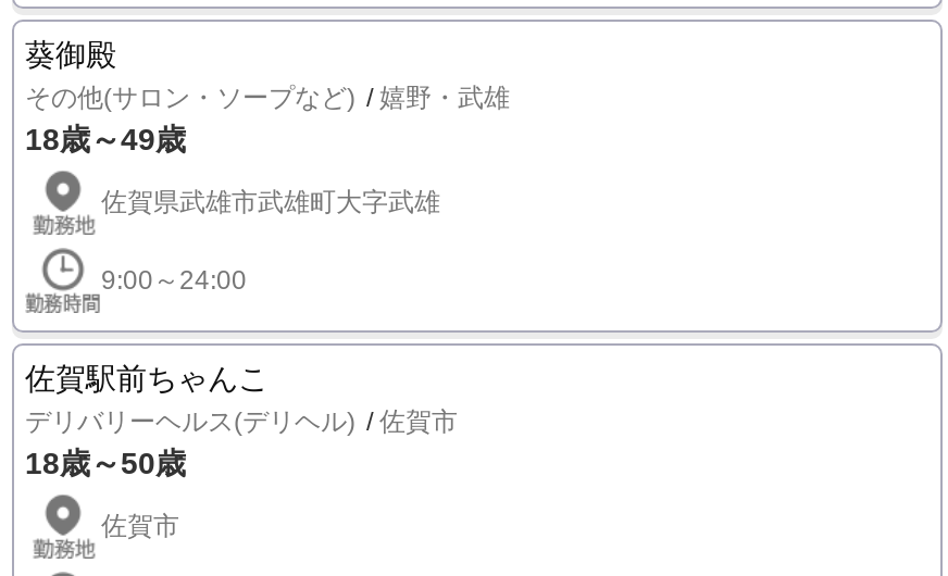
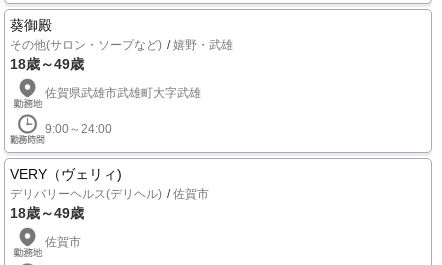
- 佐賀駅前ちゃんこ
+ VERY（ヴェリィ)

- 18歳～50歳
+ 18歳～49歳
